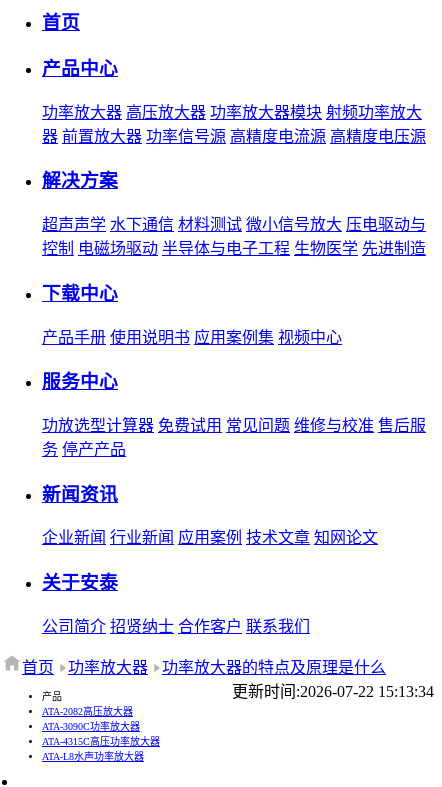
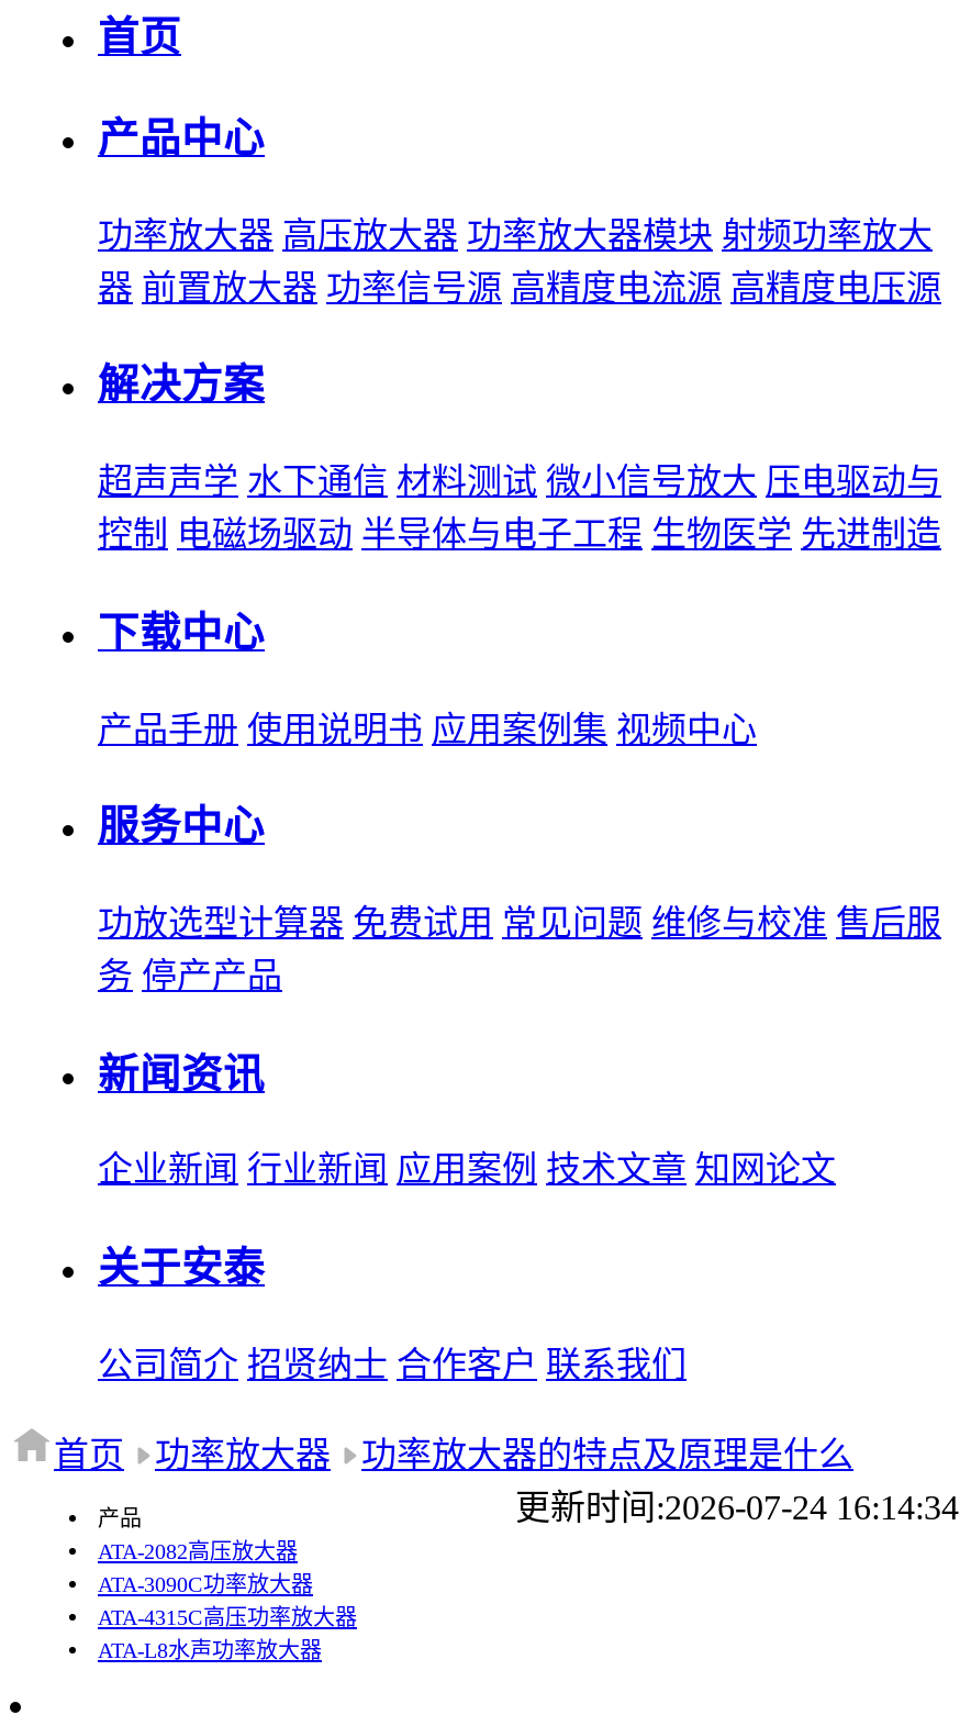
- 更新时间:2026-07-22 15:13:34
+ 更新时间:2026-07-24 16:14:34
